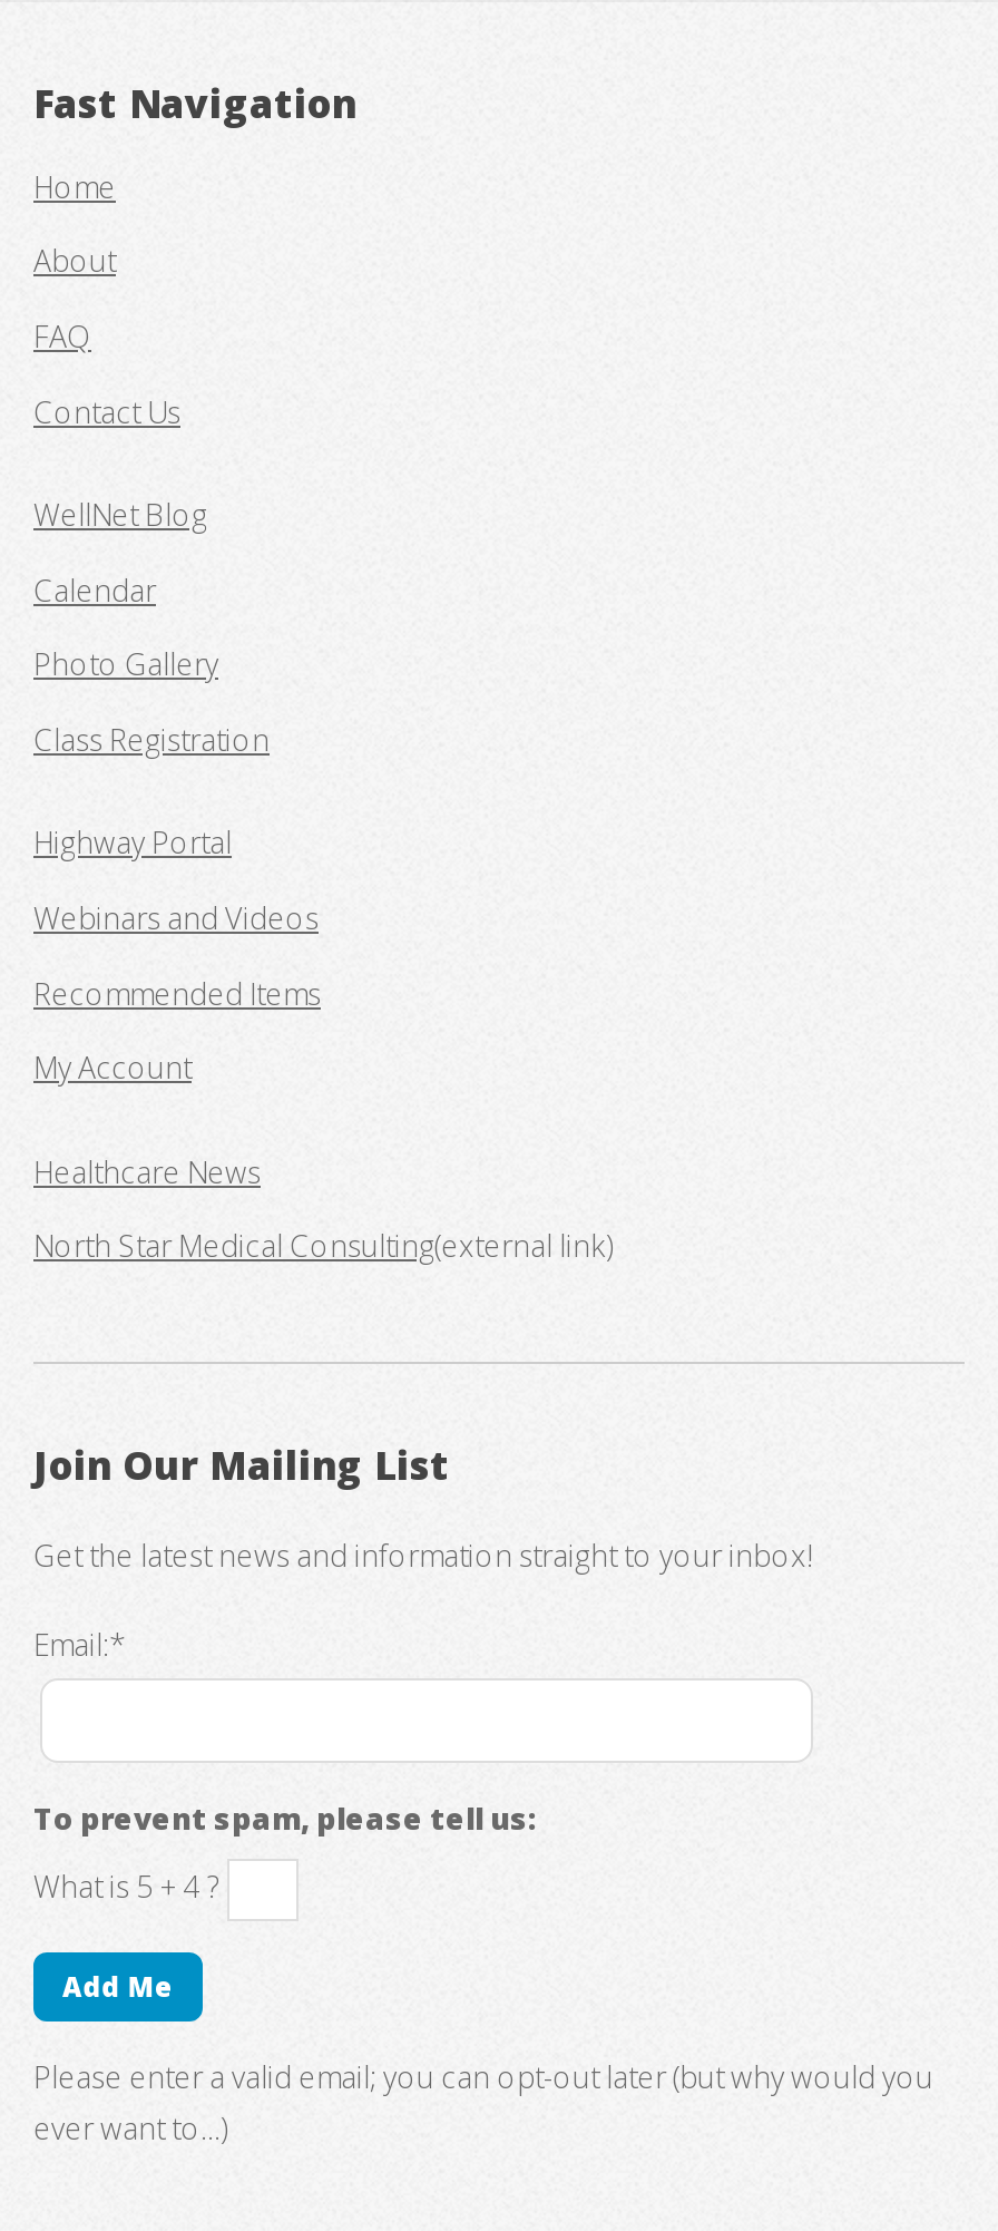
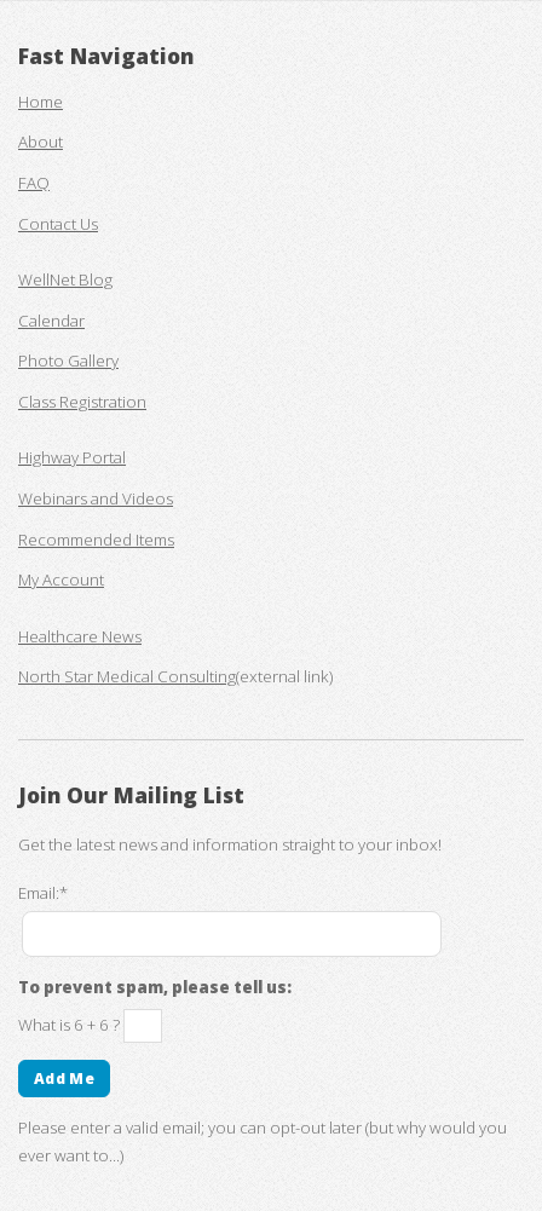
- What is 5 + 4 ?
+ What is 6 + 6 ?
